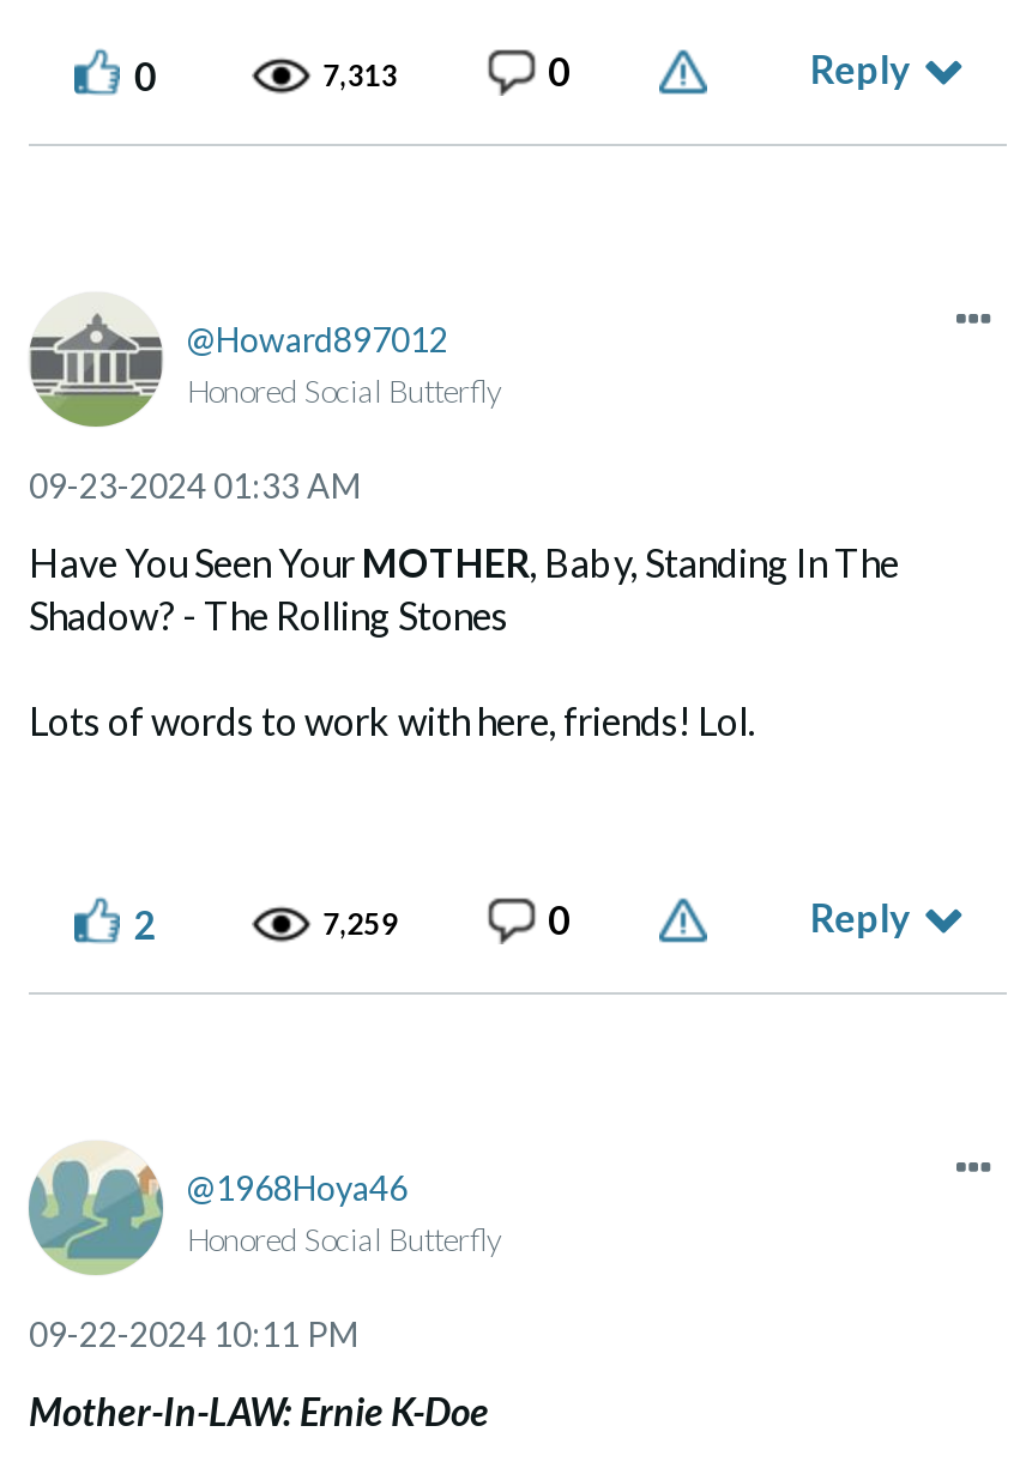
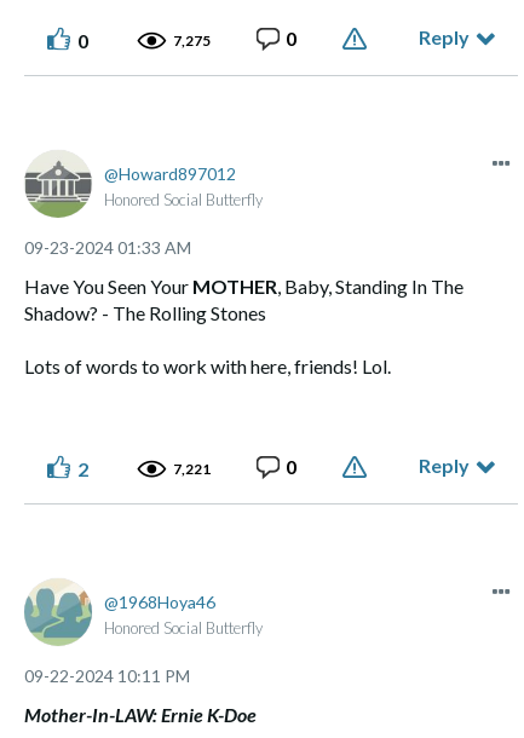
- 7,313
+ 7,275

- 7,259
+ 7,221
